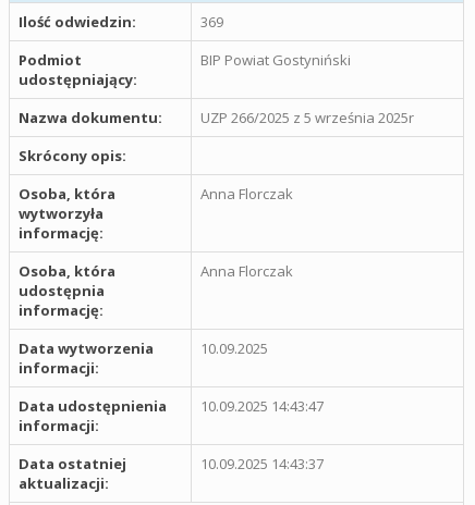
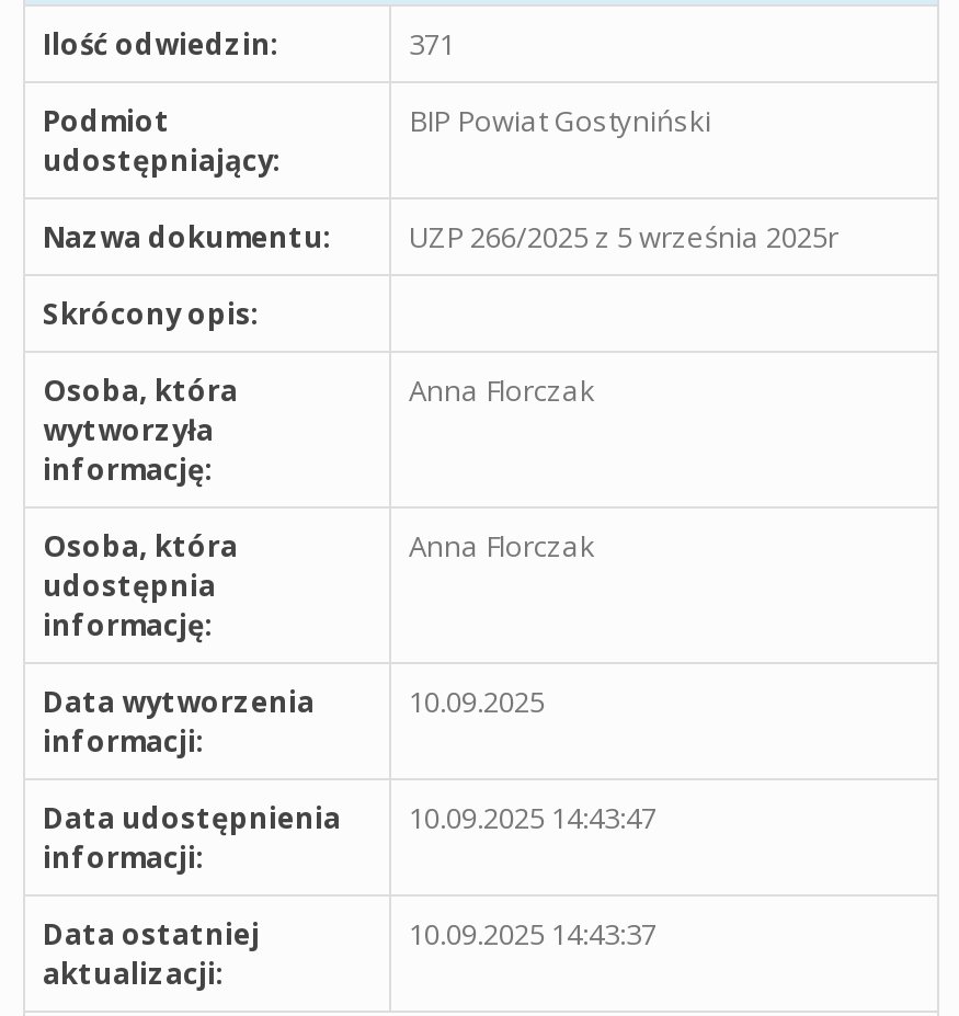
- 369
+ 371
